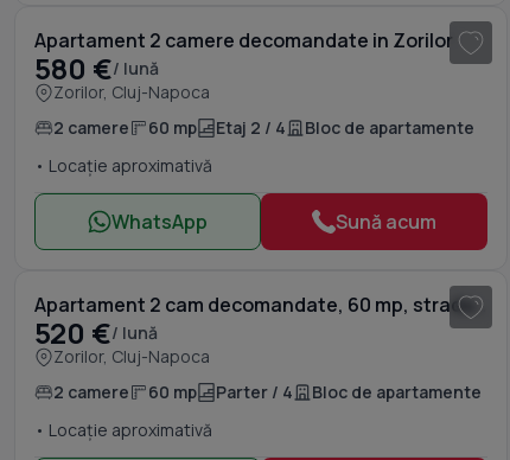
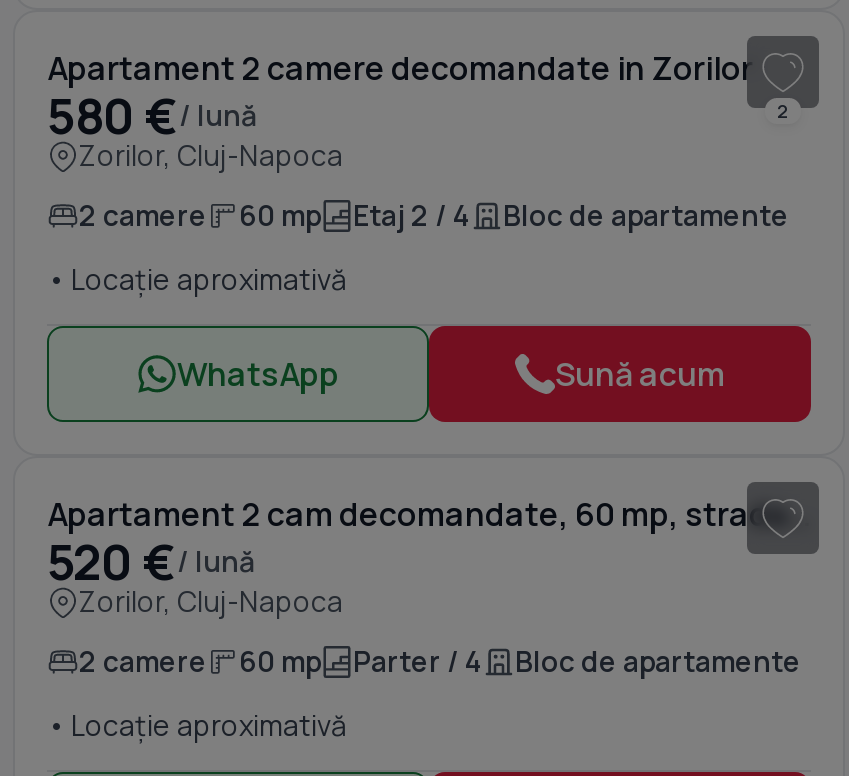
+ 2
